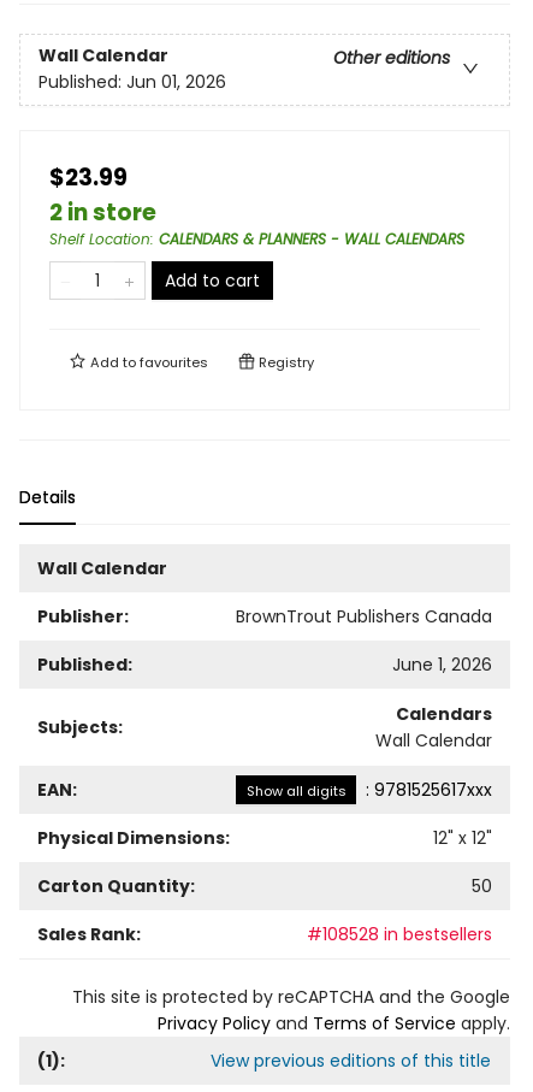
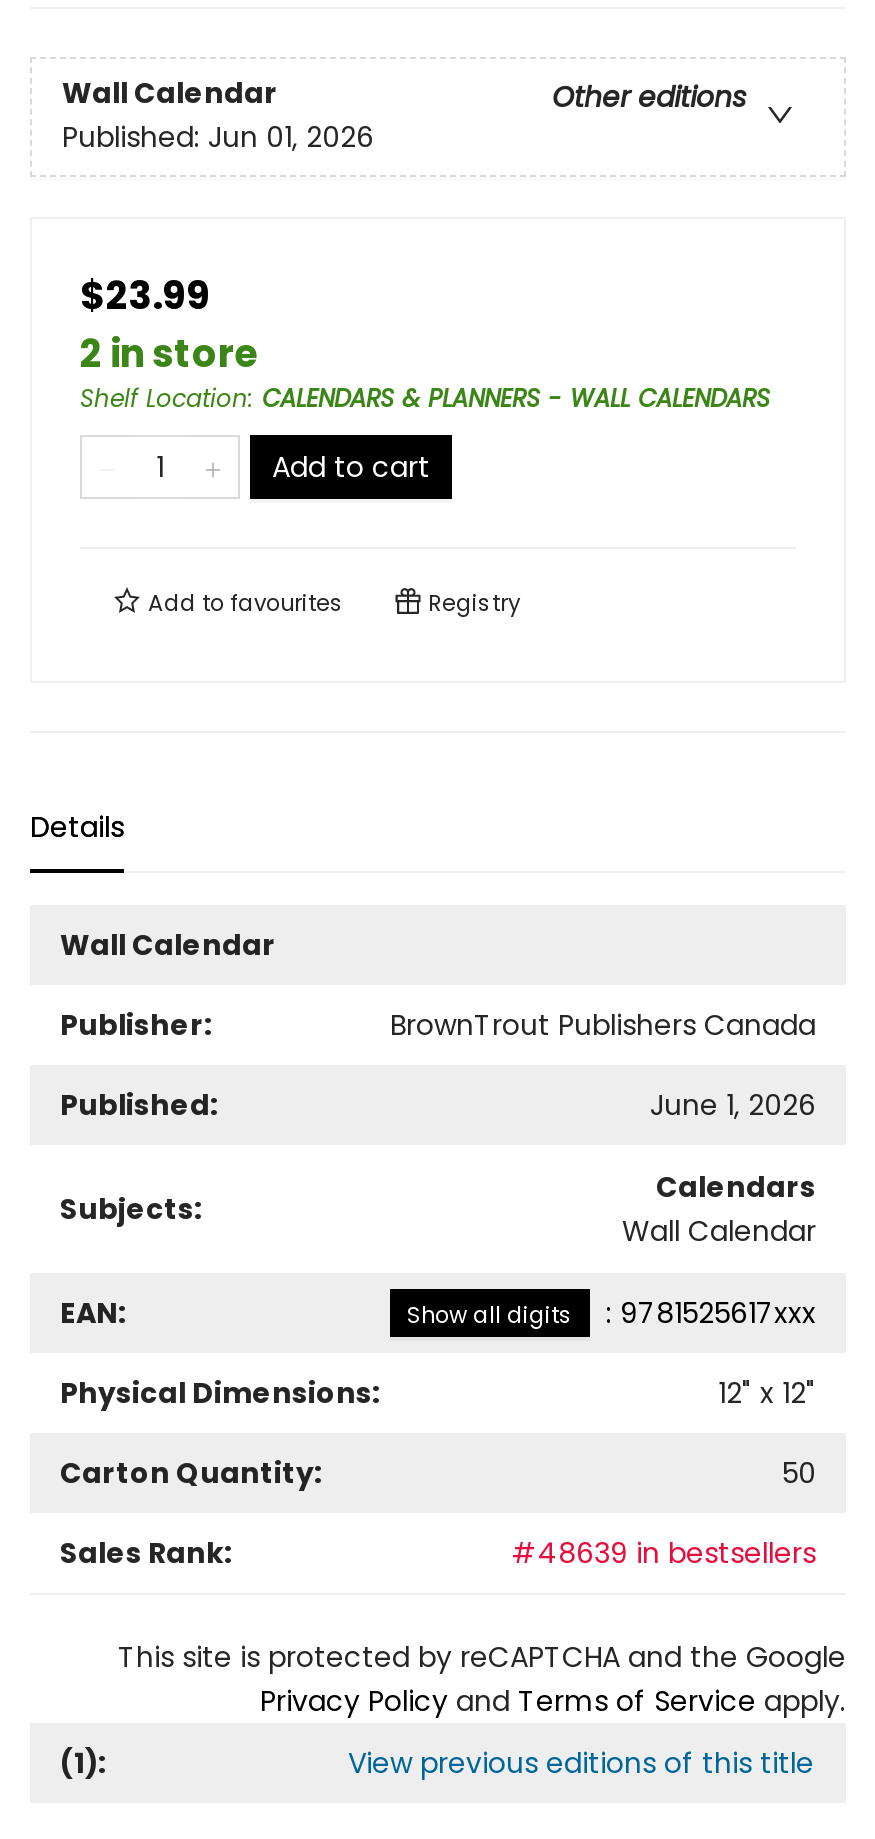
- #108528 in bestsellers
+ #48639 in bestsellers
